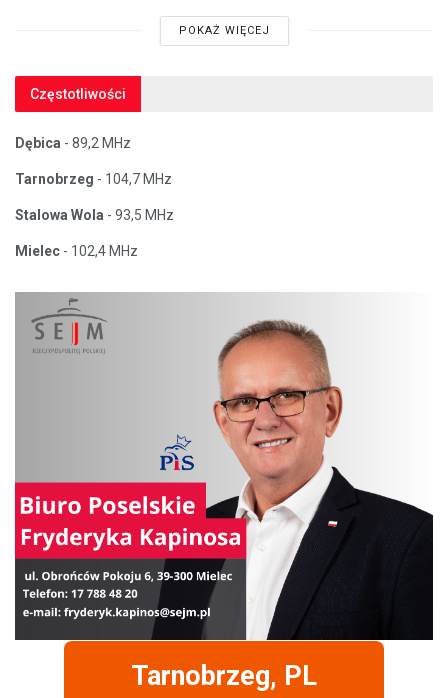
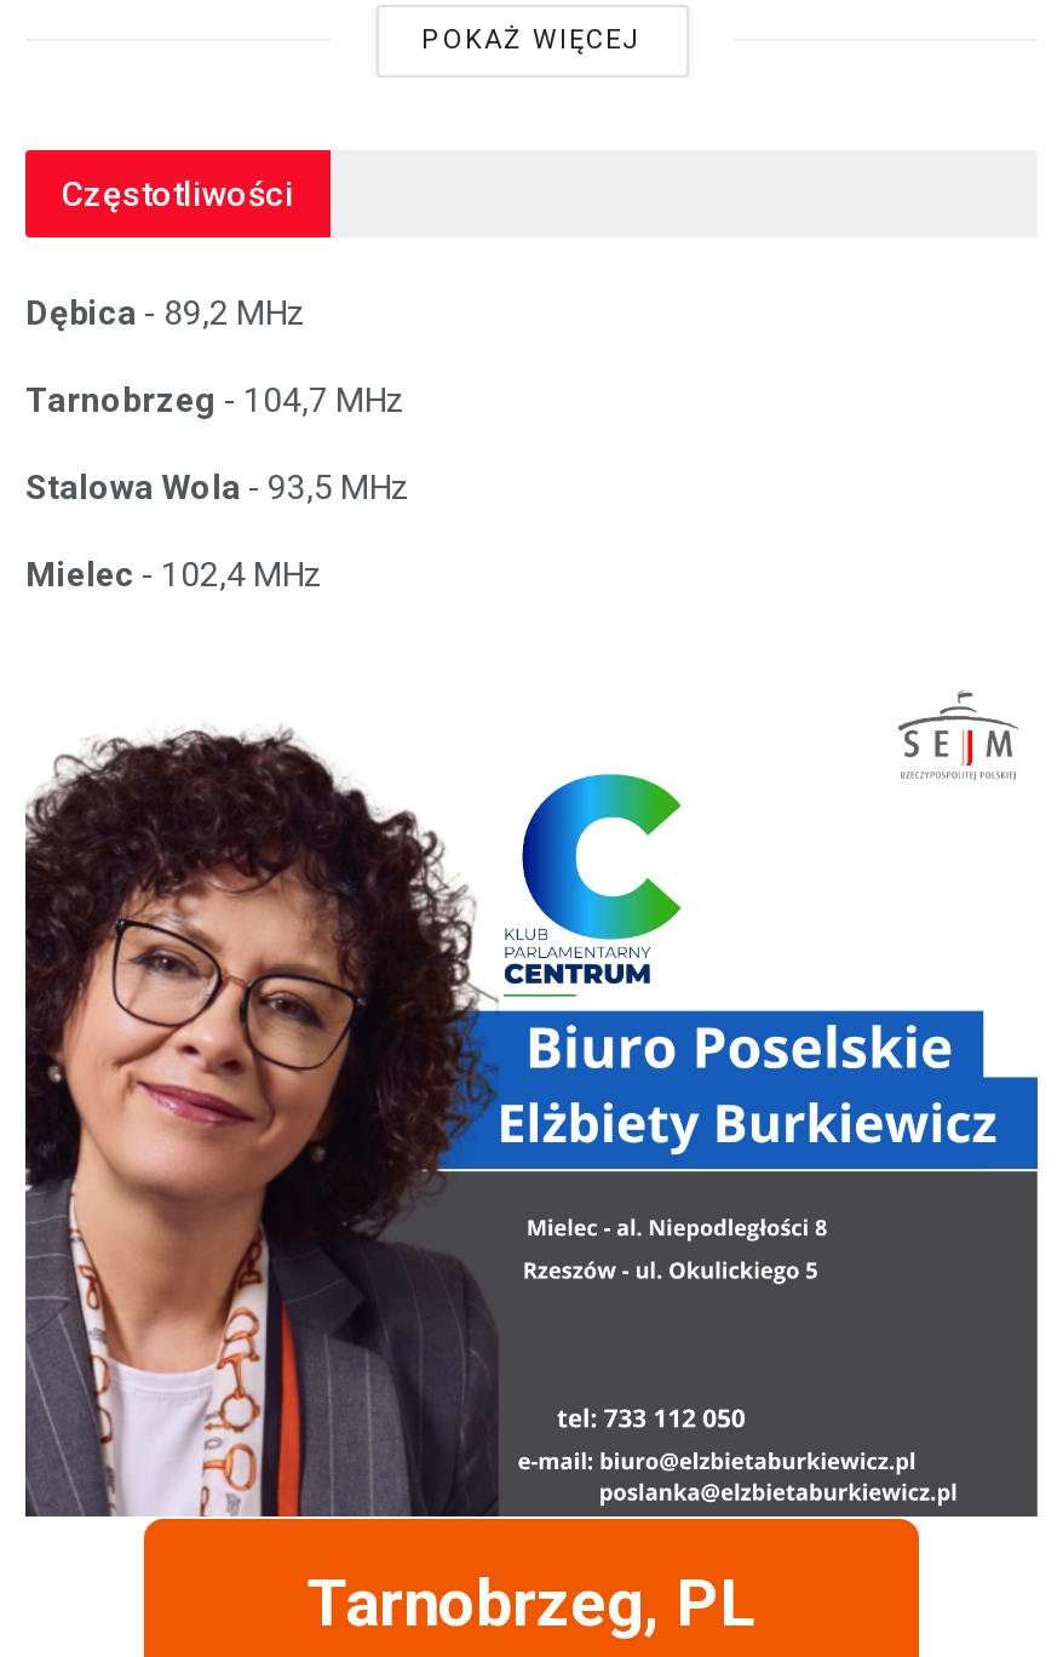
- [image]
+ [image]
